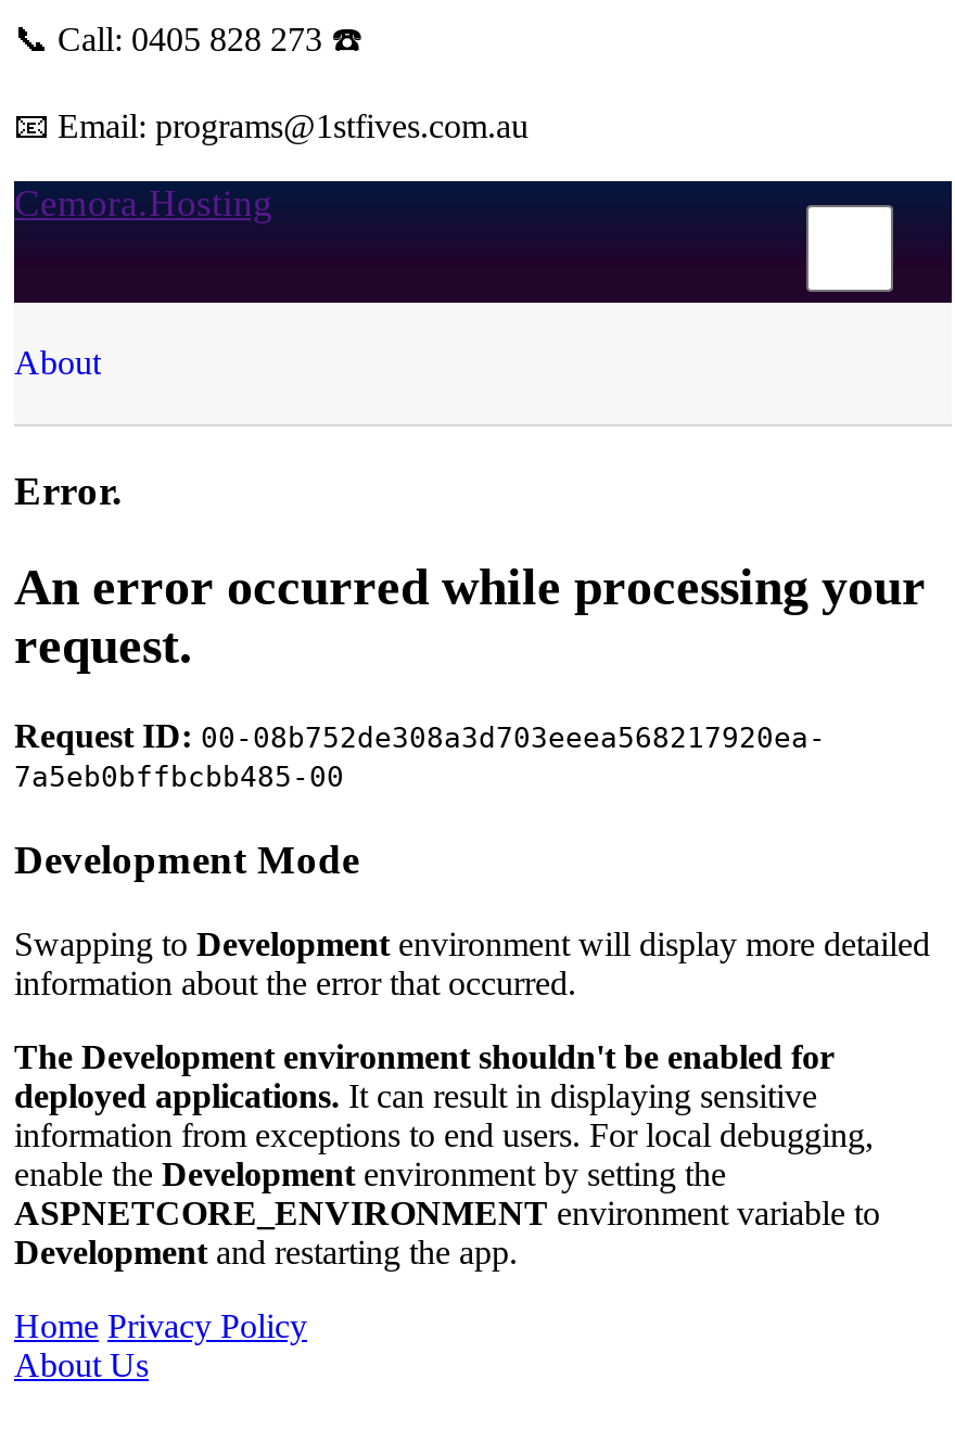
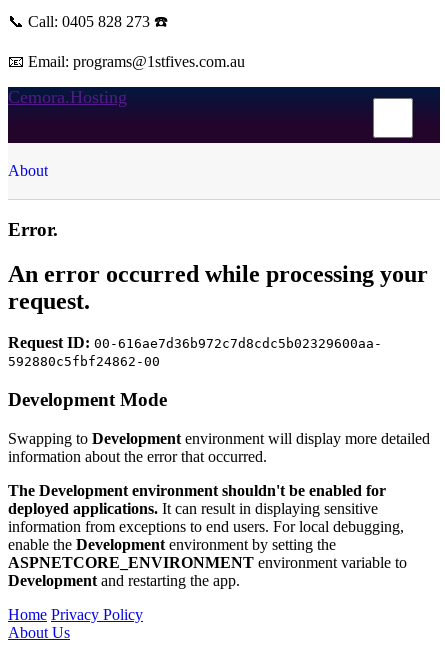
- Request ID: 00-08b752de308a3d703eeea568217920ea-
- 7a5eb0bffbcbb485-00
+ Request ID: 00-616ae7d36b972c7d8cdc5b02329600aa-
+ 592880c5fbf24862-00
